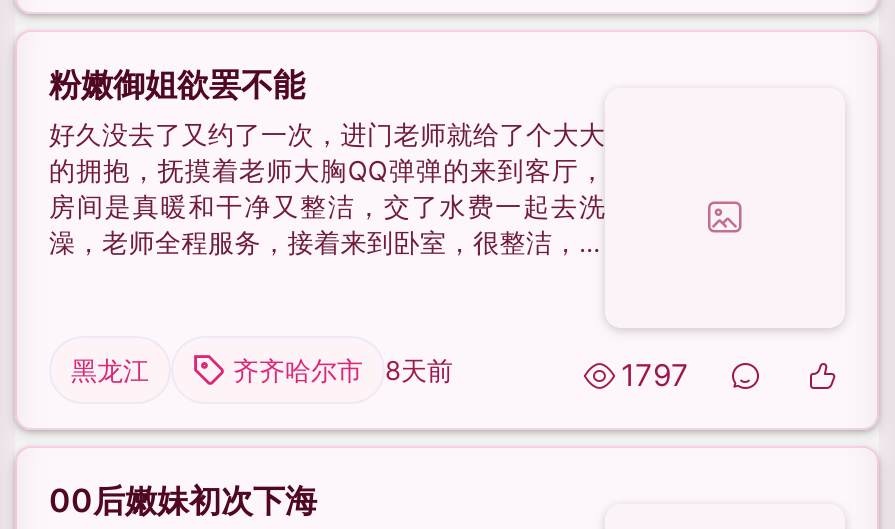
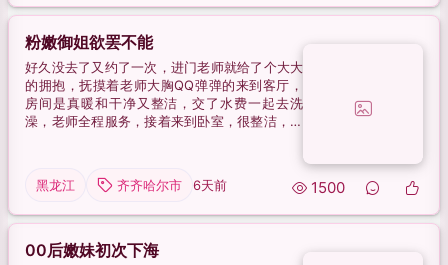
- 齐齐哈尔市 8天前
+ 齐齐哈尔市 6天前

- 1797
+ 1500
